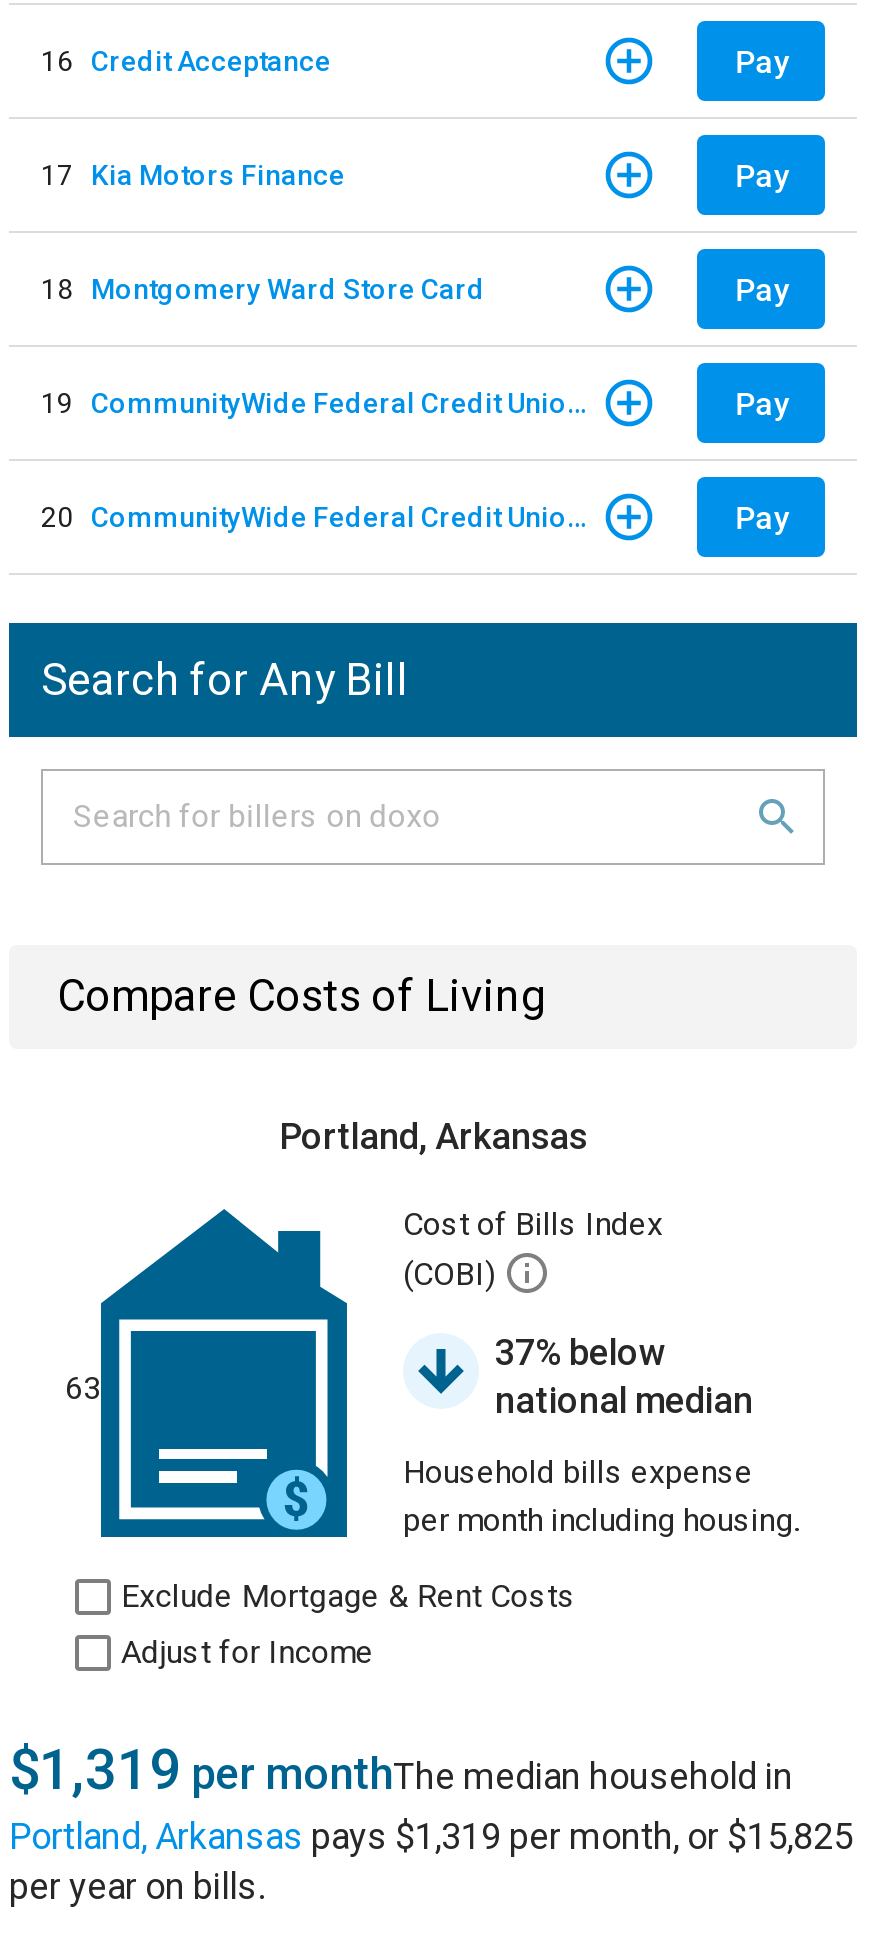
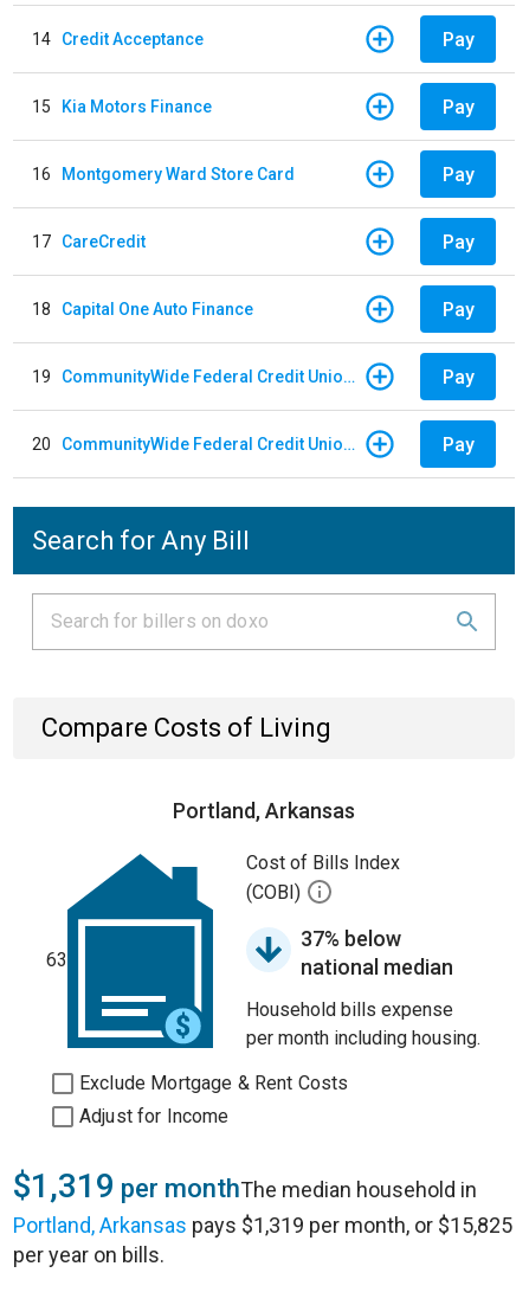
- 16 Credit Acceptance
+ 14 Credit Acceptance

- 17 Kia Motors Finance
+ 15 Kia Motors Finance

- 18 Montgomery Ward Store Card
+ 16 Montgomery Ward Store Card
+ Pay
+ 17 CareCredit
+ Pay
+ 18 Capital One Auto Finance
